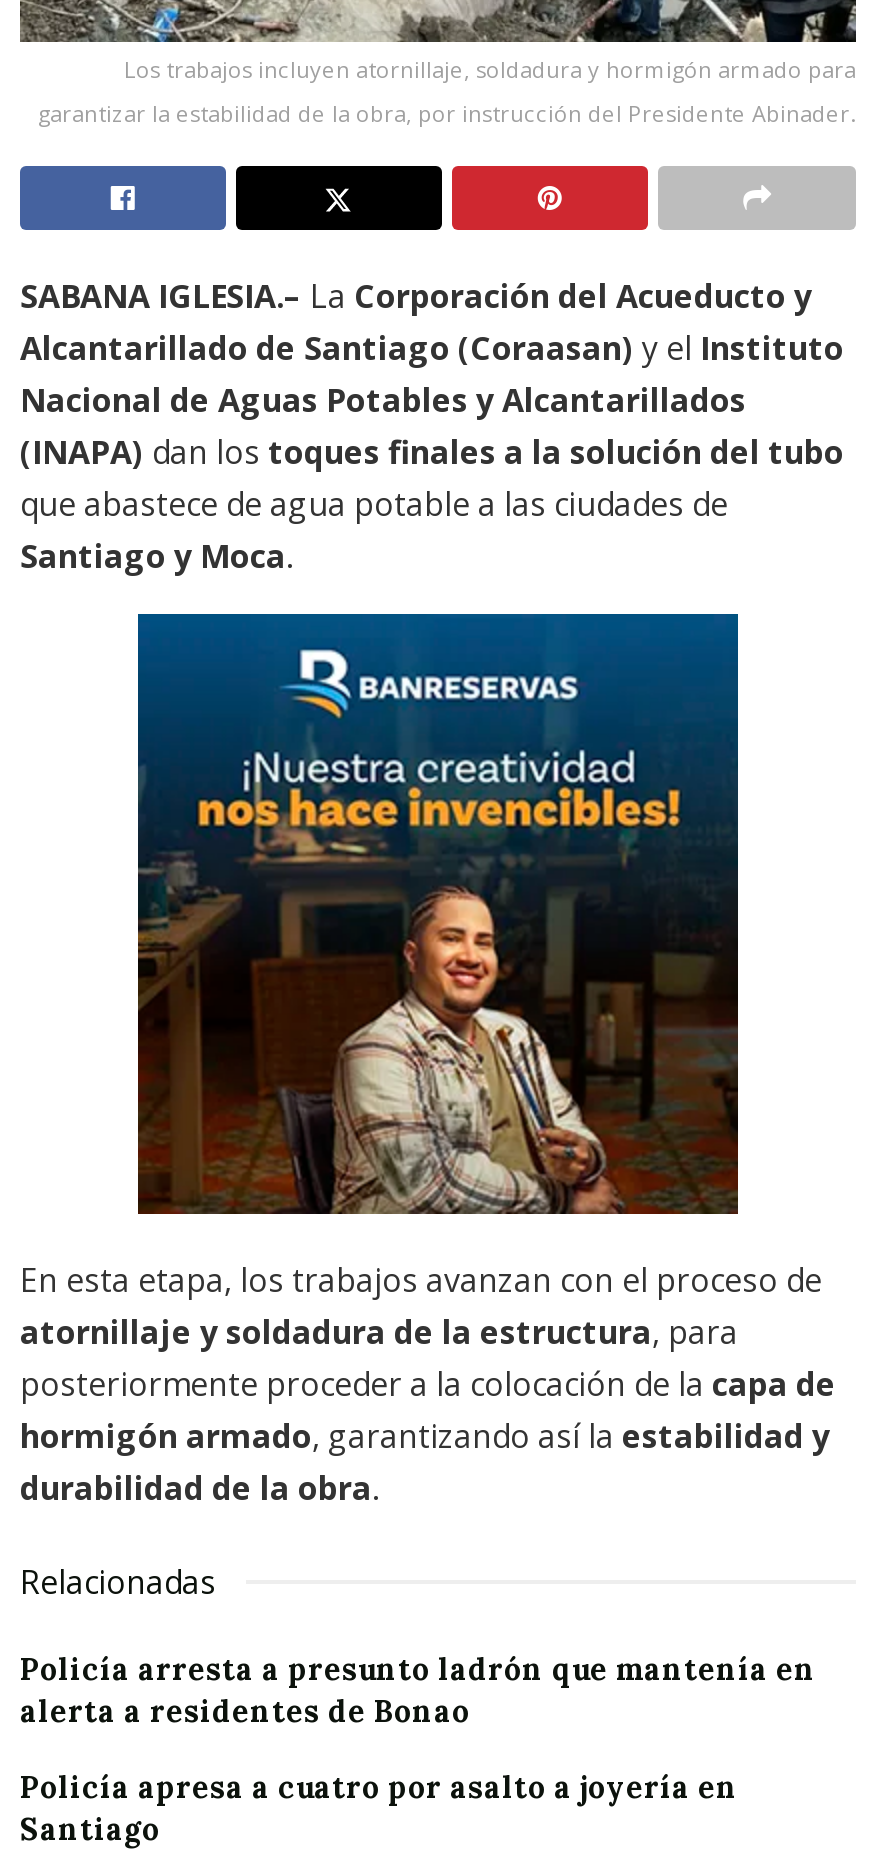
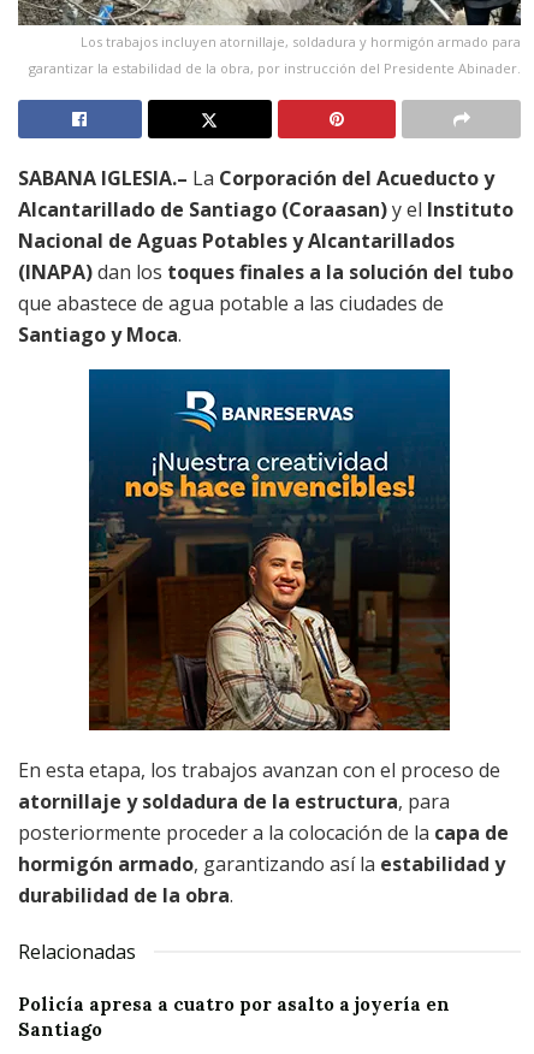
- Policía arresta a presunto ladrón que mantenía en
- alerta a residentes de Bonao
